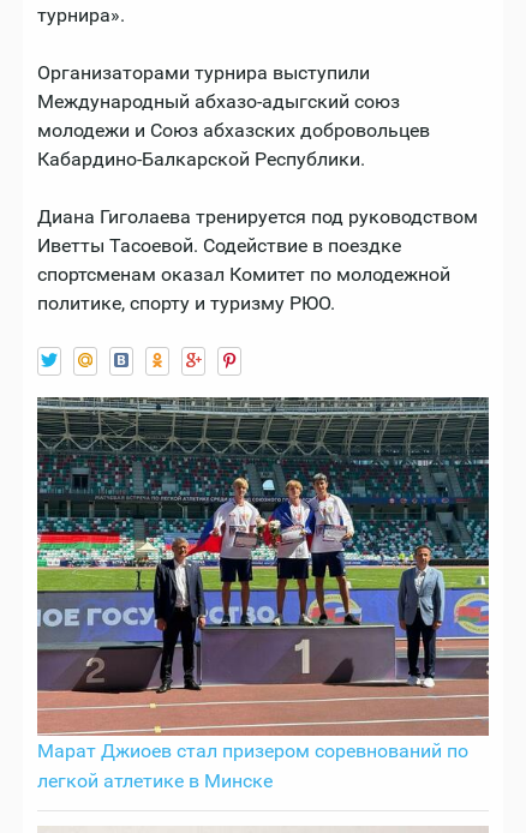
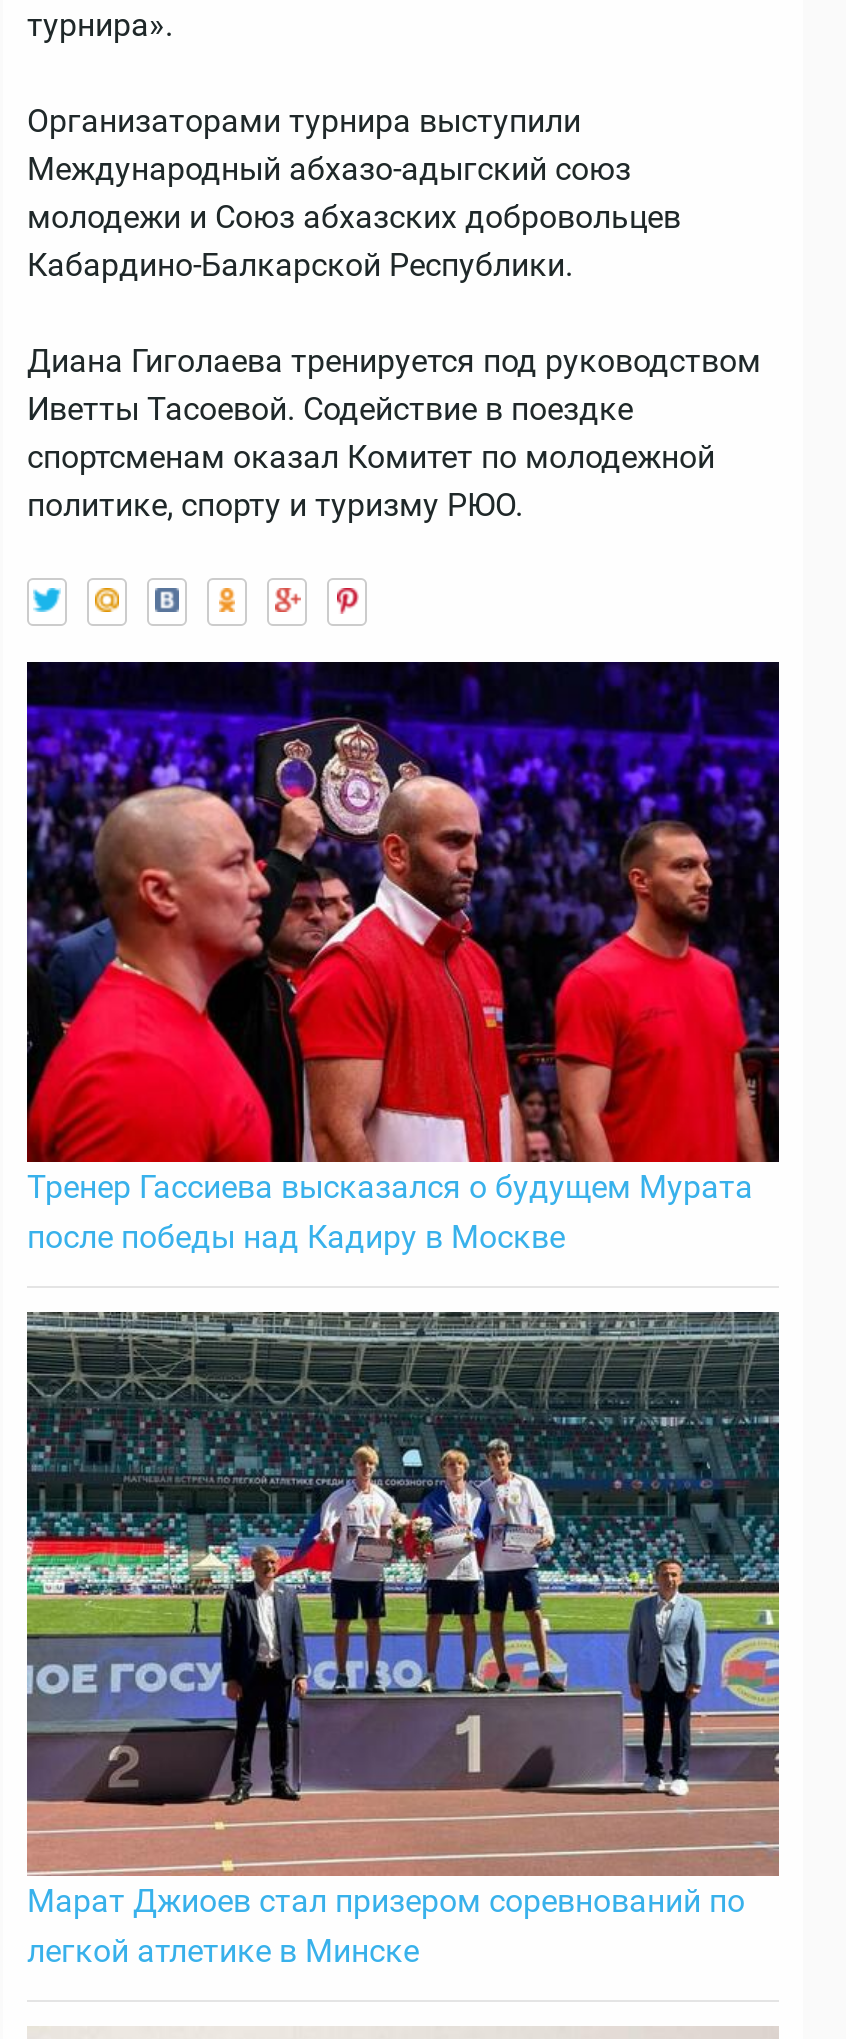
+ [image]
+ Тренер Гассиева высказался о будущем Мурата
+ после победы над Кадиру в Москве
